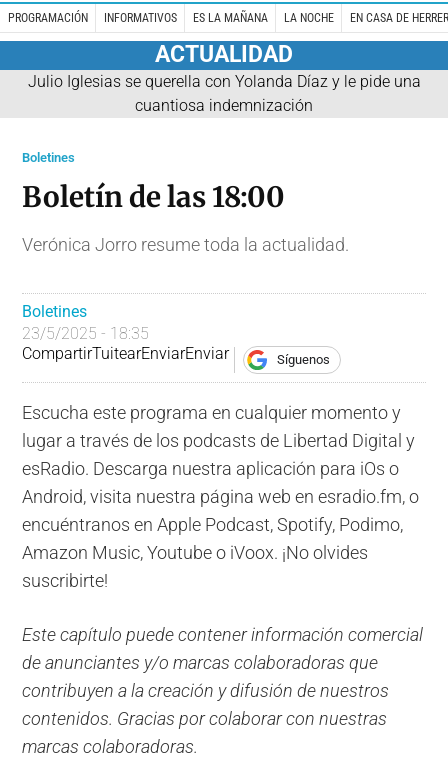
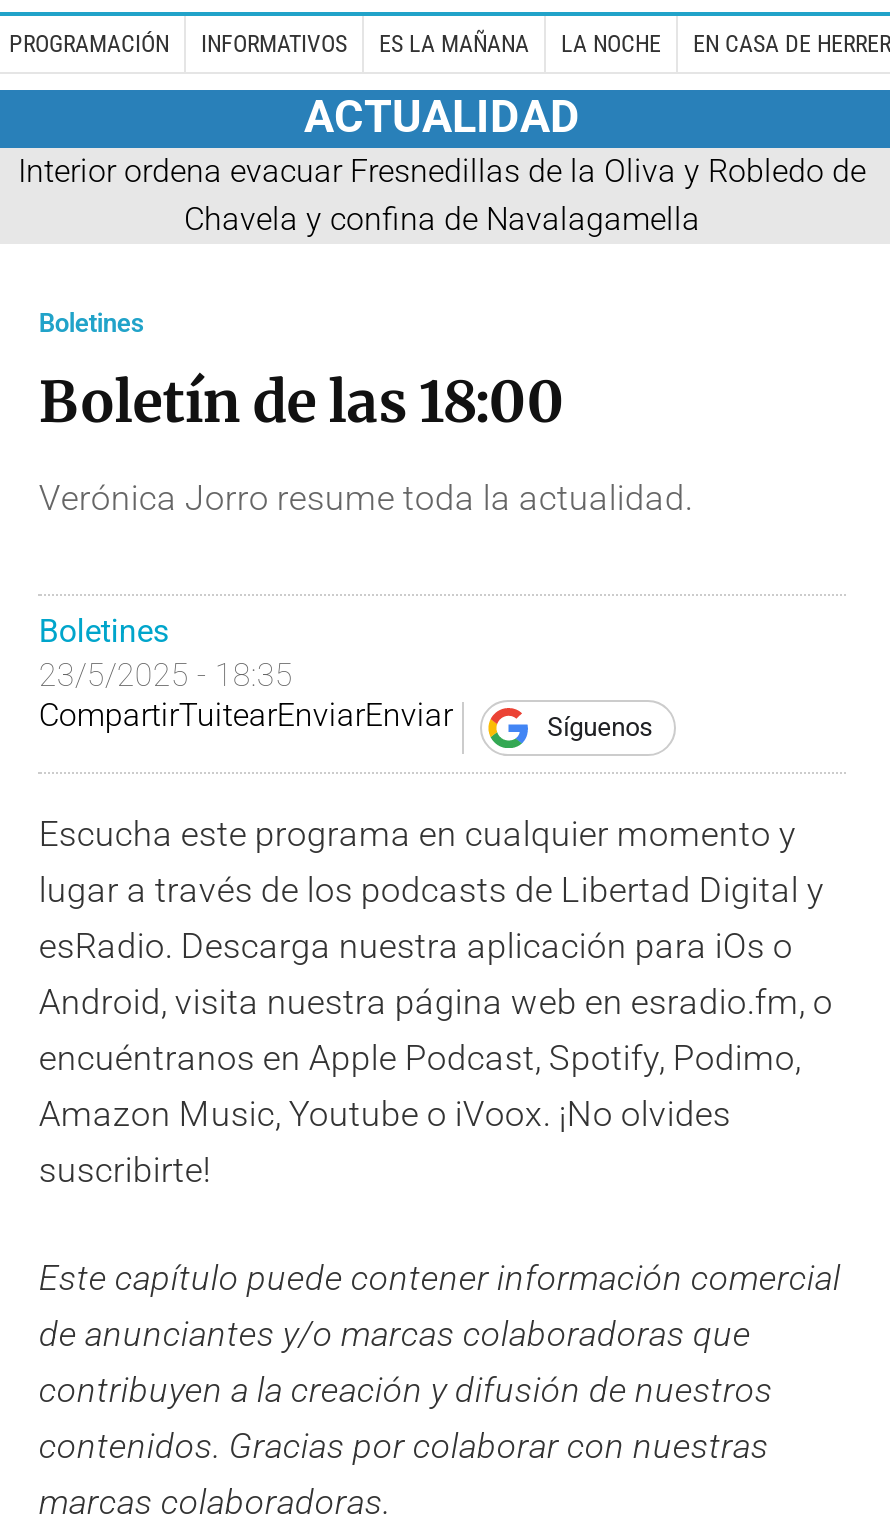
- Julio Iglesias se querella con Yolanda Díaz y le pide una
- cuantiosa indemnización
+ Interior ordena evacuar Fresnedillas de la Oliva y Robledo de
+ Chavela y confina de Navalagamella
